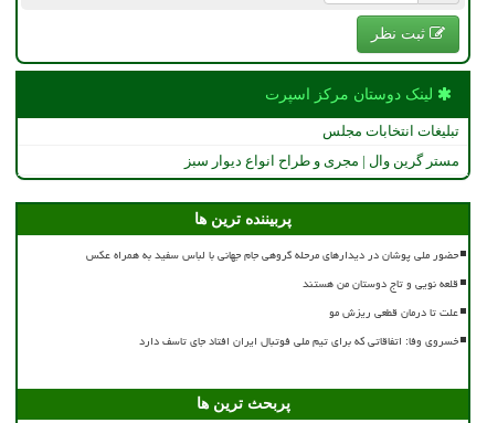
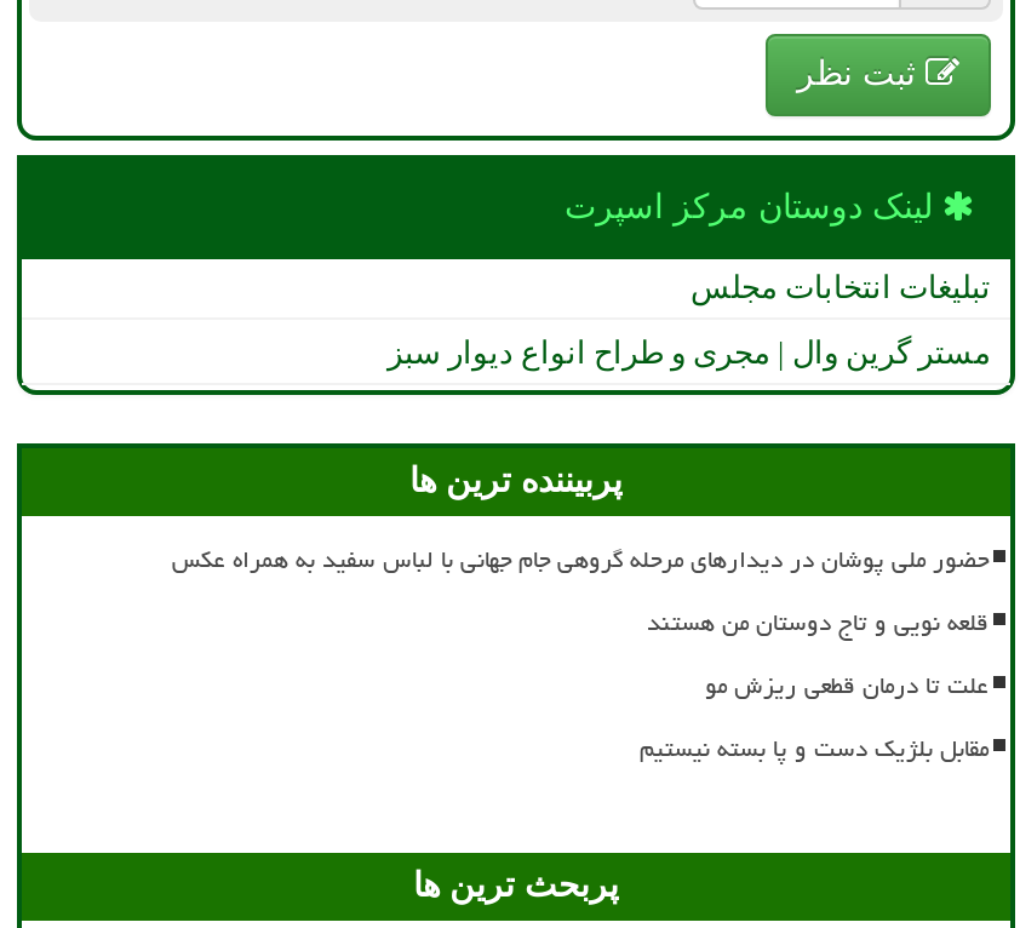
- خسروی وفا: اتفاقاتی که برای تیم ملی فوتبال ایران افتاد جای تاسف دارد
+ مقابل بلژیک دست و پا بسته نیستیم
